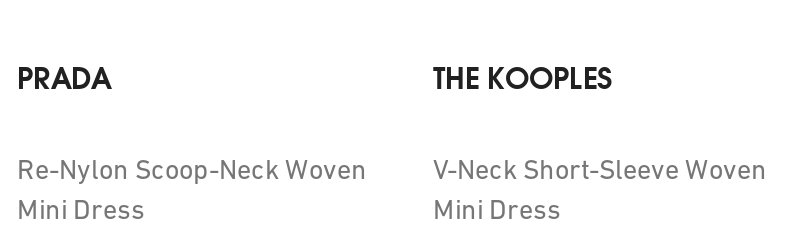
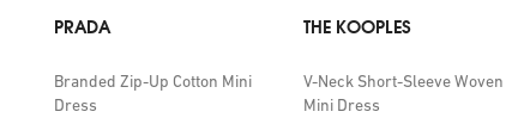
- Re-Nylon Scoop-Neck Woven
- Mini Dress
+ Branded Zip-Up Cotton Mini
+ Dress
